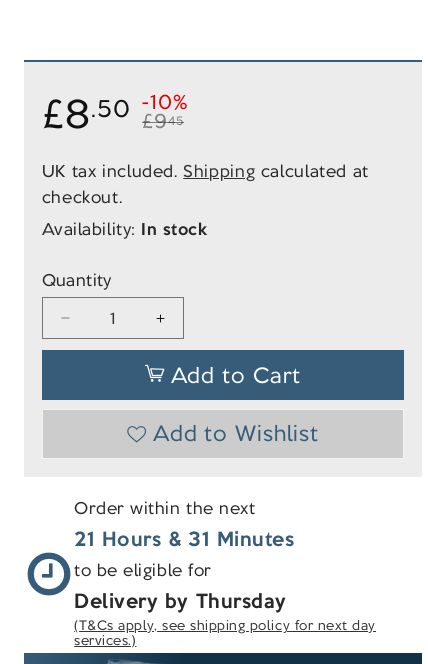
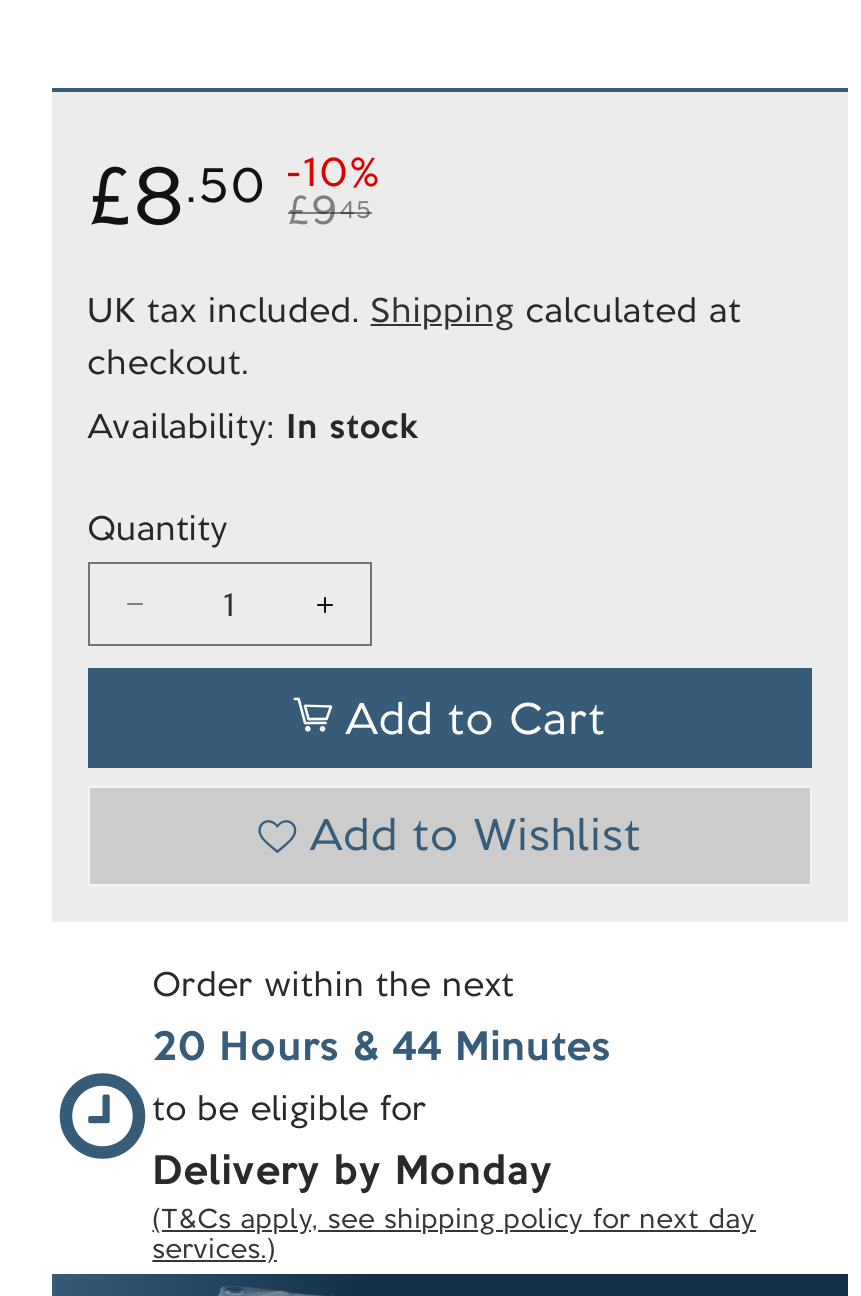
- 21 Hours & 31 Minutes
+ 20 Hours & 44 Minutes

- Delivery by Thursday
+ Delivery by Monday
